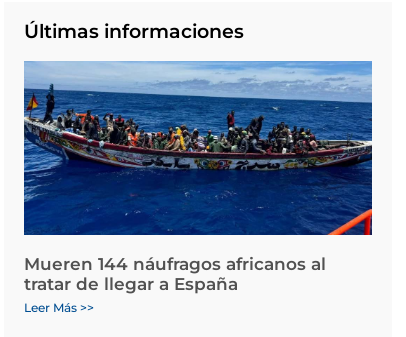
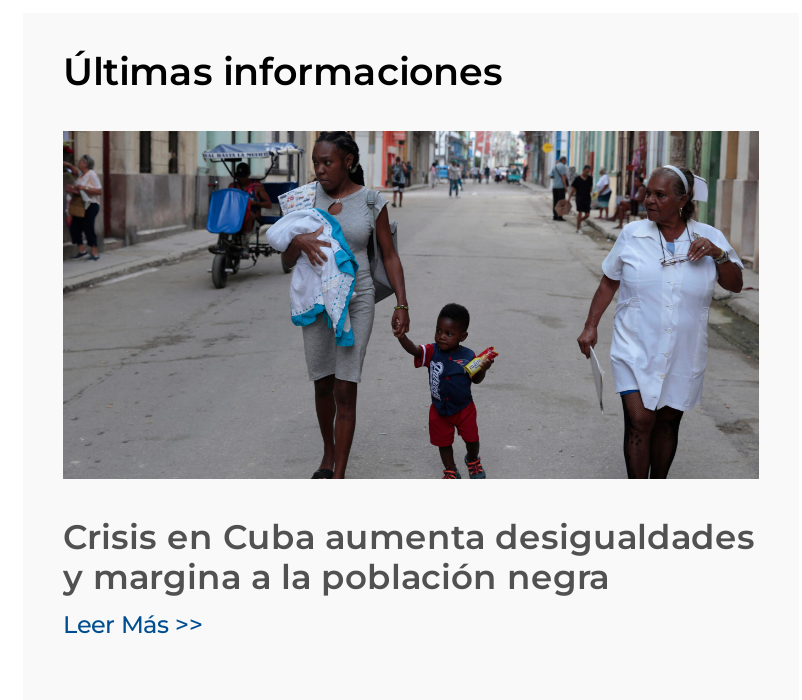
- [image]
- Mueren 144 náufragos africanos al
- tratar de llegar a España
+ [image]
+ Crisis en Cuba aumenta desigualdades
+ y margina a la población negra
